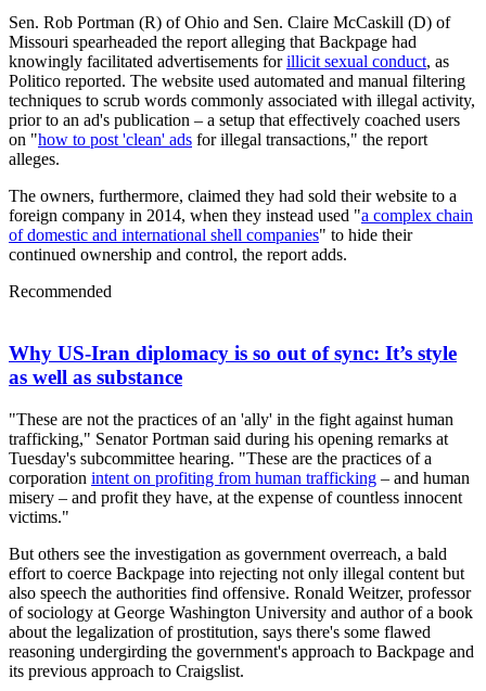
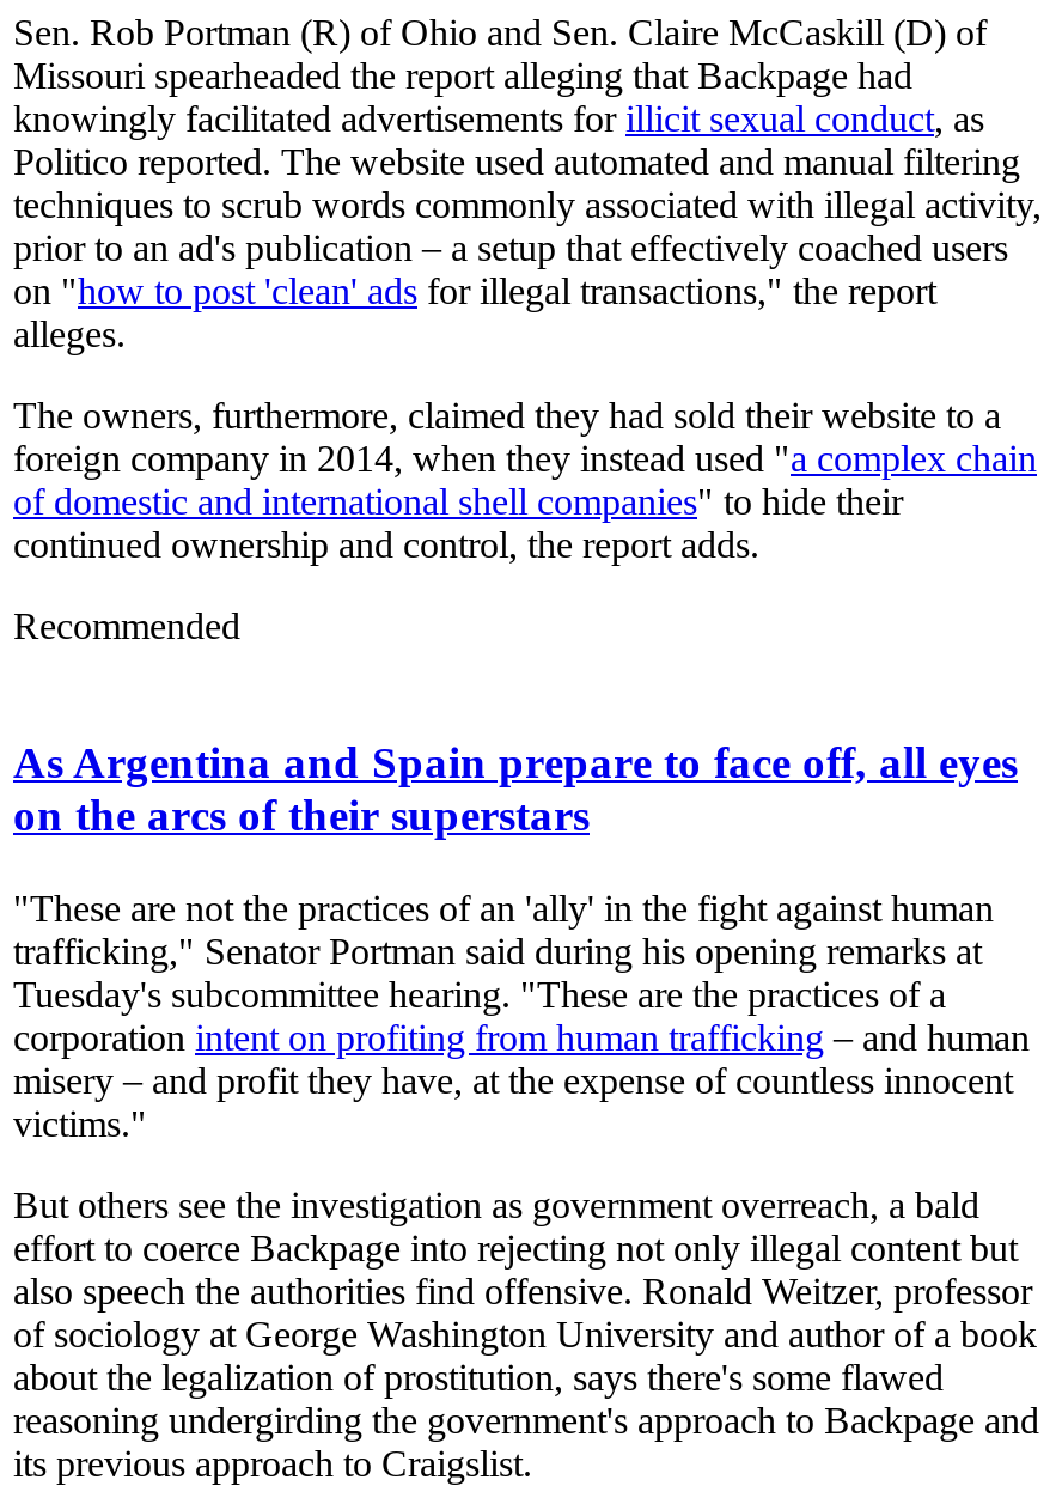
- Why US-Iran diplomacy is so out of sync: It’s style
- as well as substance
+ As Argentina and Spain prepare to face off, all eyes
+ on the arcs of their superstars
